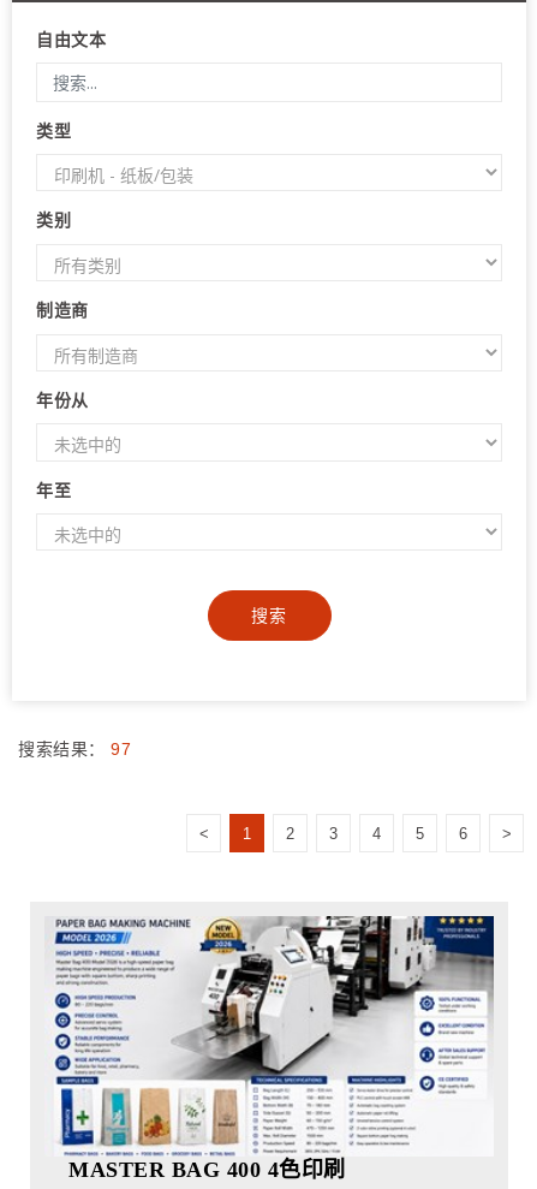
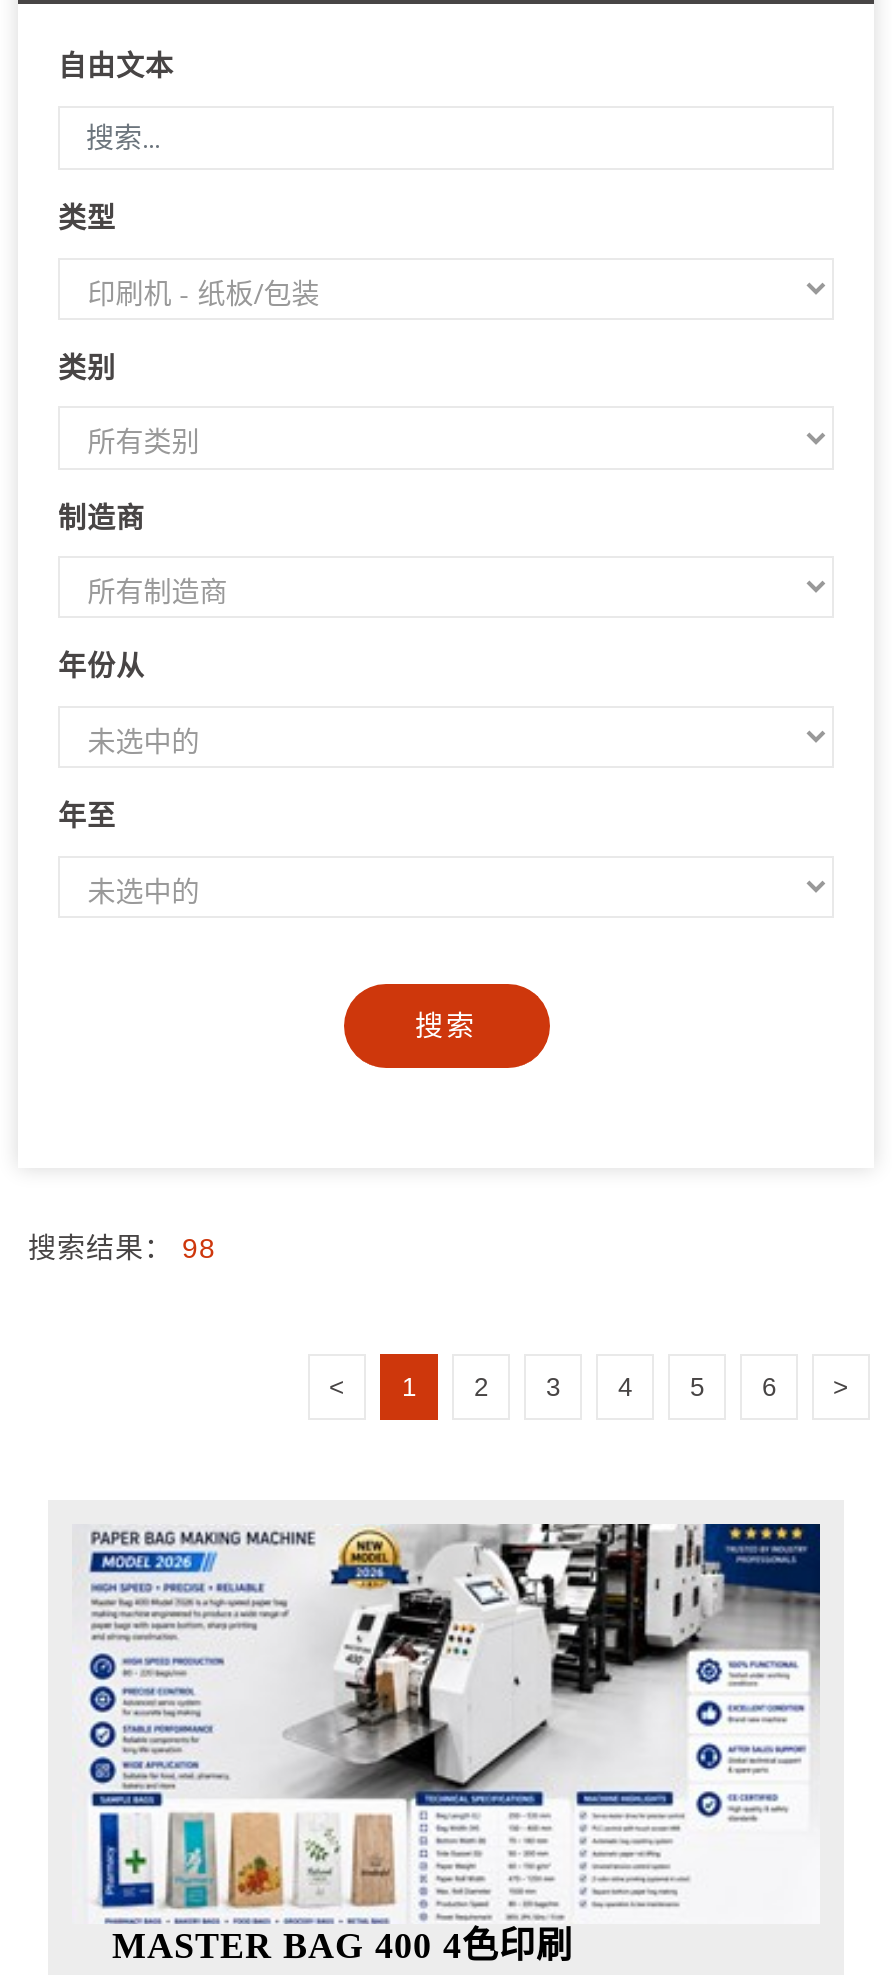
- 搜索结果： 97
+ 搜索结果： 98
